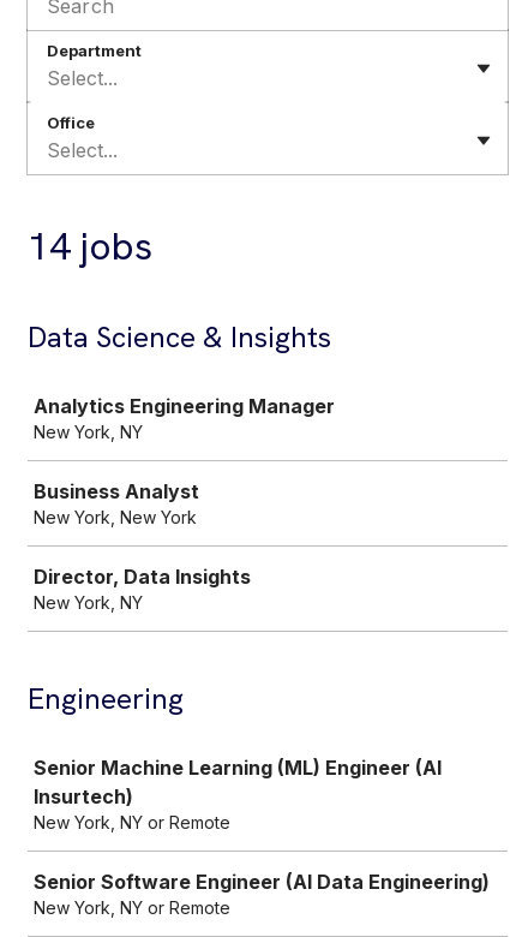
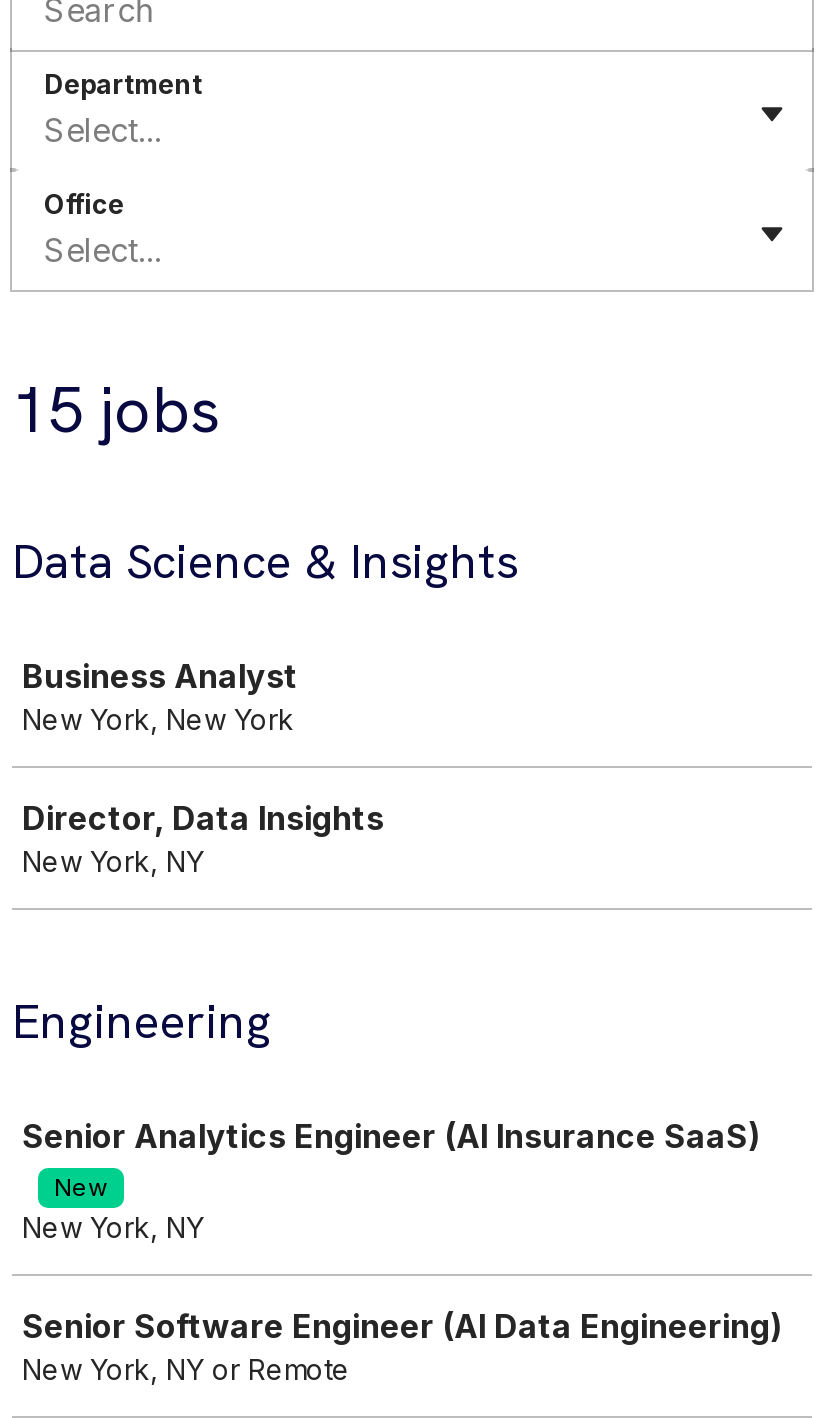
- 14 jobs
+ 15 jobs

- Analytics Engineering Manager
- New York, NY

- Senior Machine Learning (ML) Engineer (AI
- Insurtech)
- New York, NY or Remote
+ Senior Analytics Engineer (AI Insurance SaaS)
+ New
+ New York, NY
